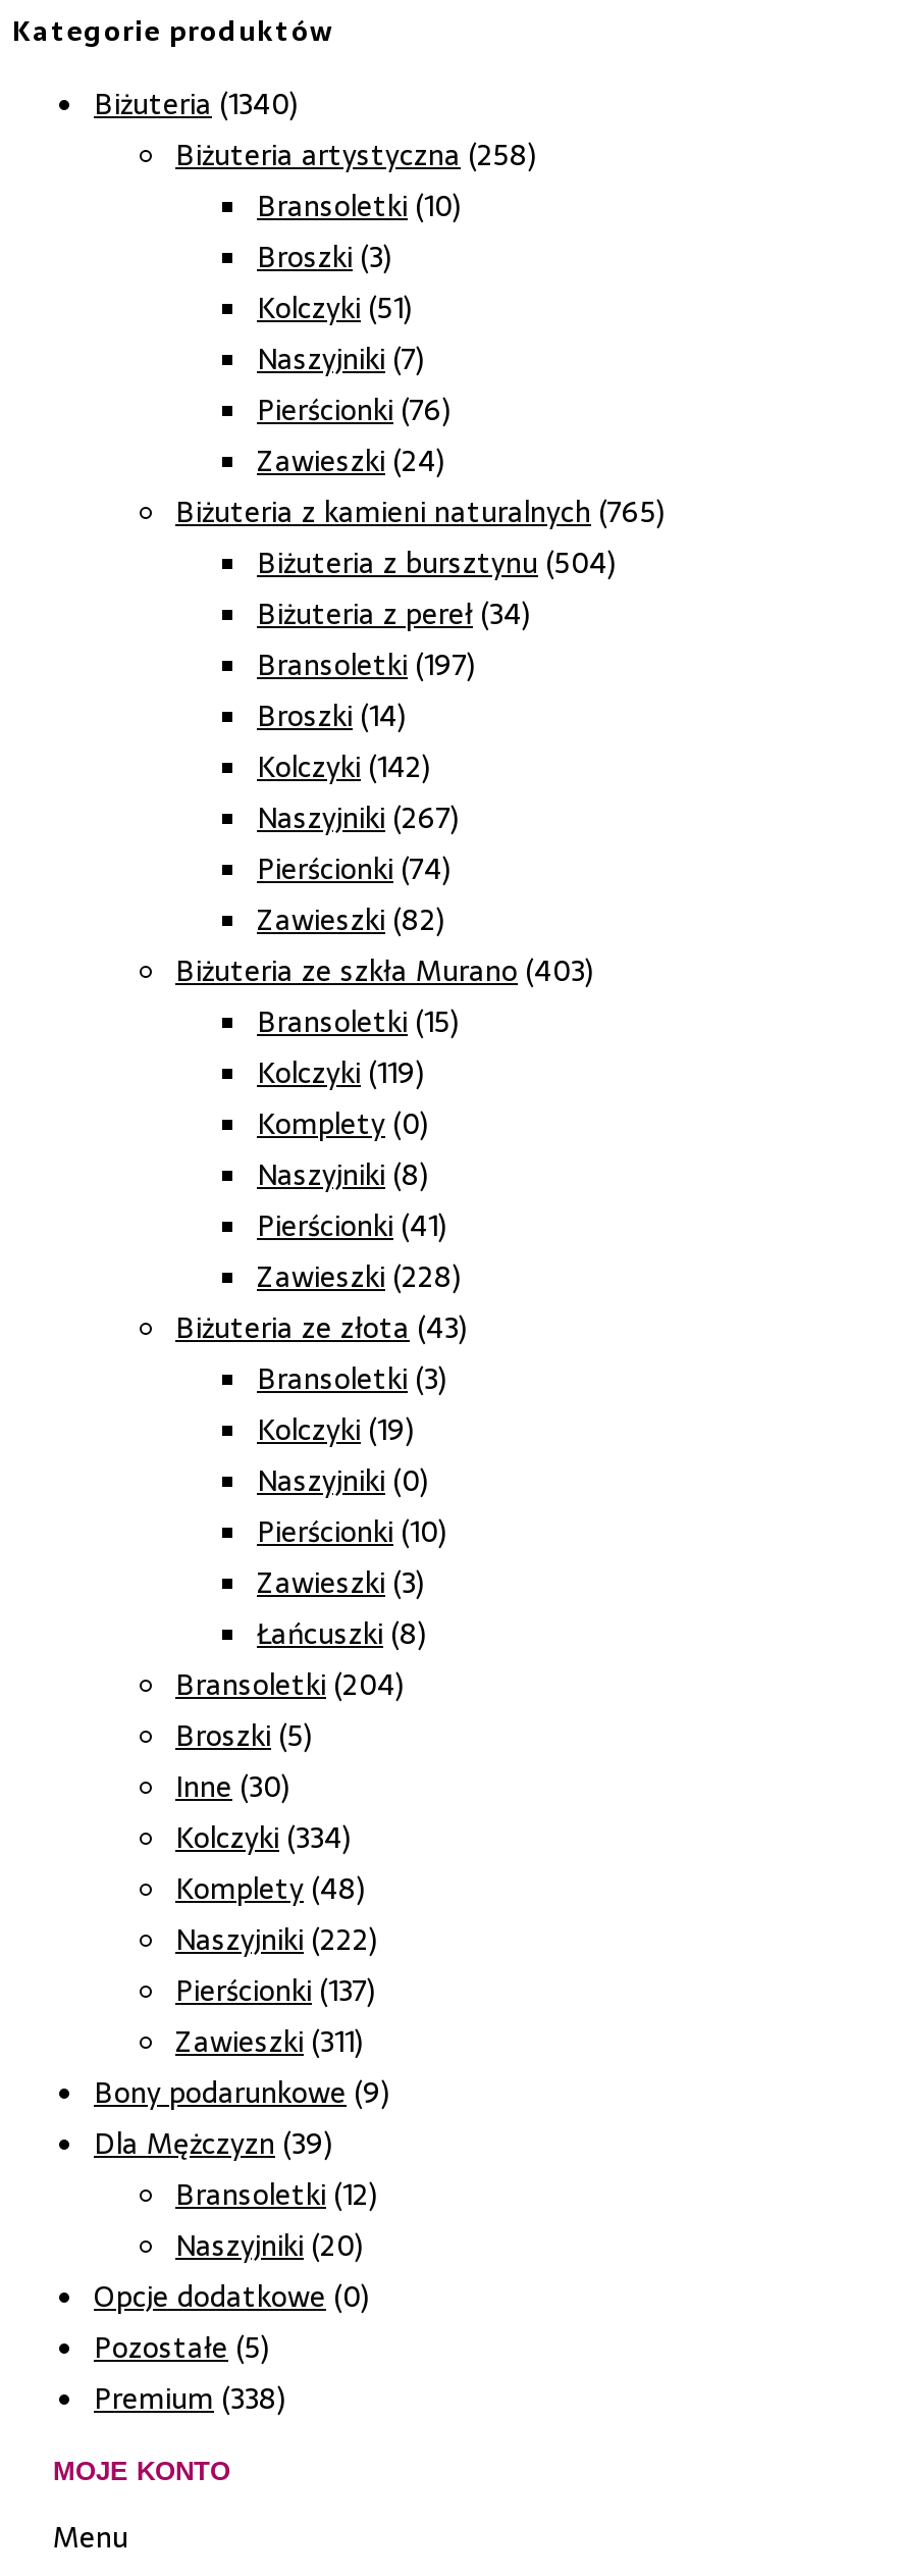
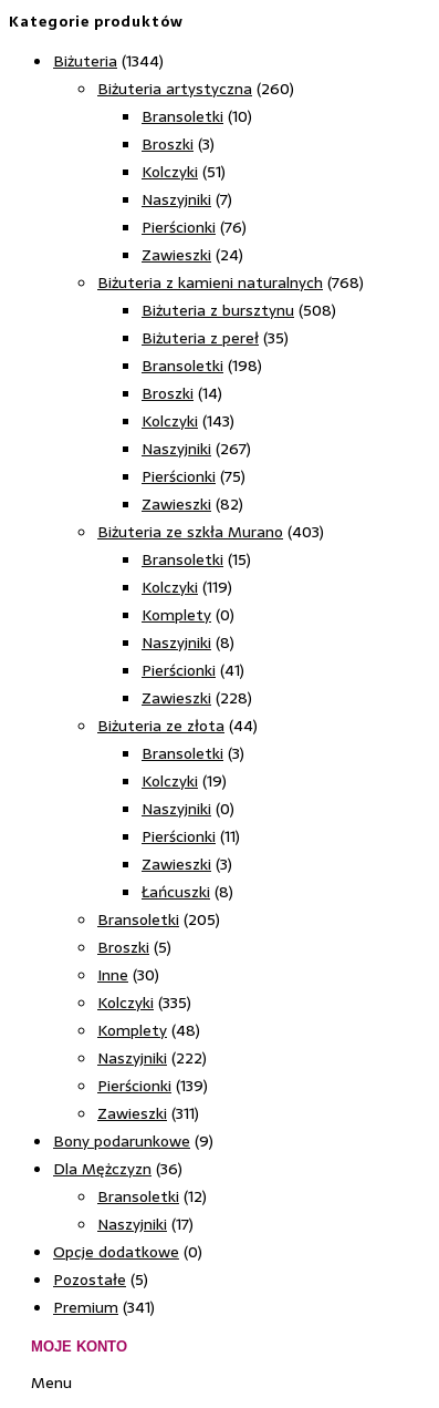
- Biżuteria (1340)
+ Biżuteria (1344)

- Biżuteria artystyczna (258)
+ Biżuteria artystyczna (260)

- Biżuteria z kamieni naturalnych (765)
+ Biżuteria z kamieni naturalnych (768)

- Biżuteria z bursztynu (504)
+ Biżuteria z bursztynu (508)

- Biżuteria z pereł (34)
+ Biżuteria z pereł (35)

- Bransoletki (197)
+ Bransoletki (198)

- Kolczyki (142)
+ Kolczyki (143)

- Pierścionki (74)
+ Pierścionki (75)

- Biżuteria ze złota (43)
+ Biżuteria ze złota (44)

- Pierścionki (10)
+ Pierścionki (11)

- Bransoletki (204)
+ Bransoletki (205)

- Kolczyki (334)
+ Kolczyki (335)

- Pierścionki (137)
+ Pierścionki (139)

- Dla Mężczyzn (39)
+ Dla Mężczyzn (36)

- Naszyjniki (20)
+ Naszyjniki (17)

- Premium (338)
+ Premium (341)
